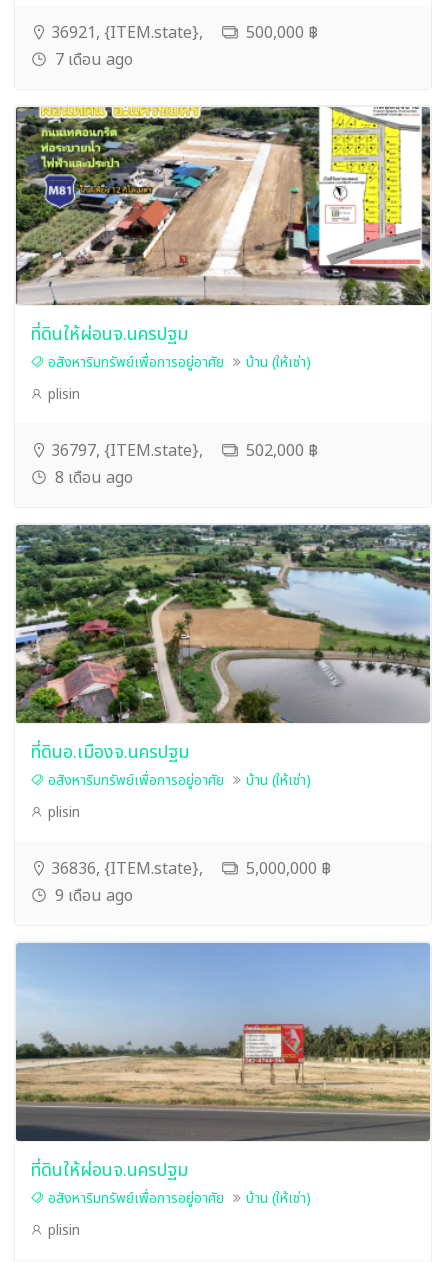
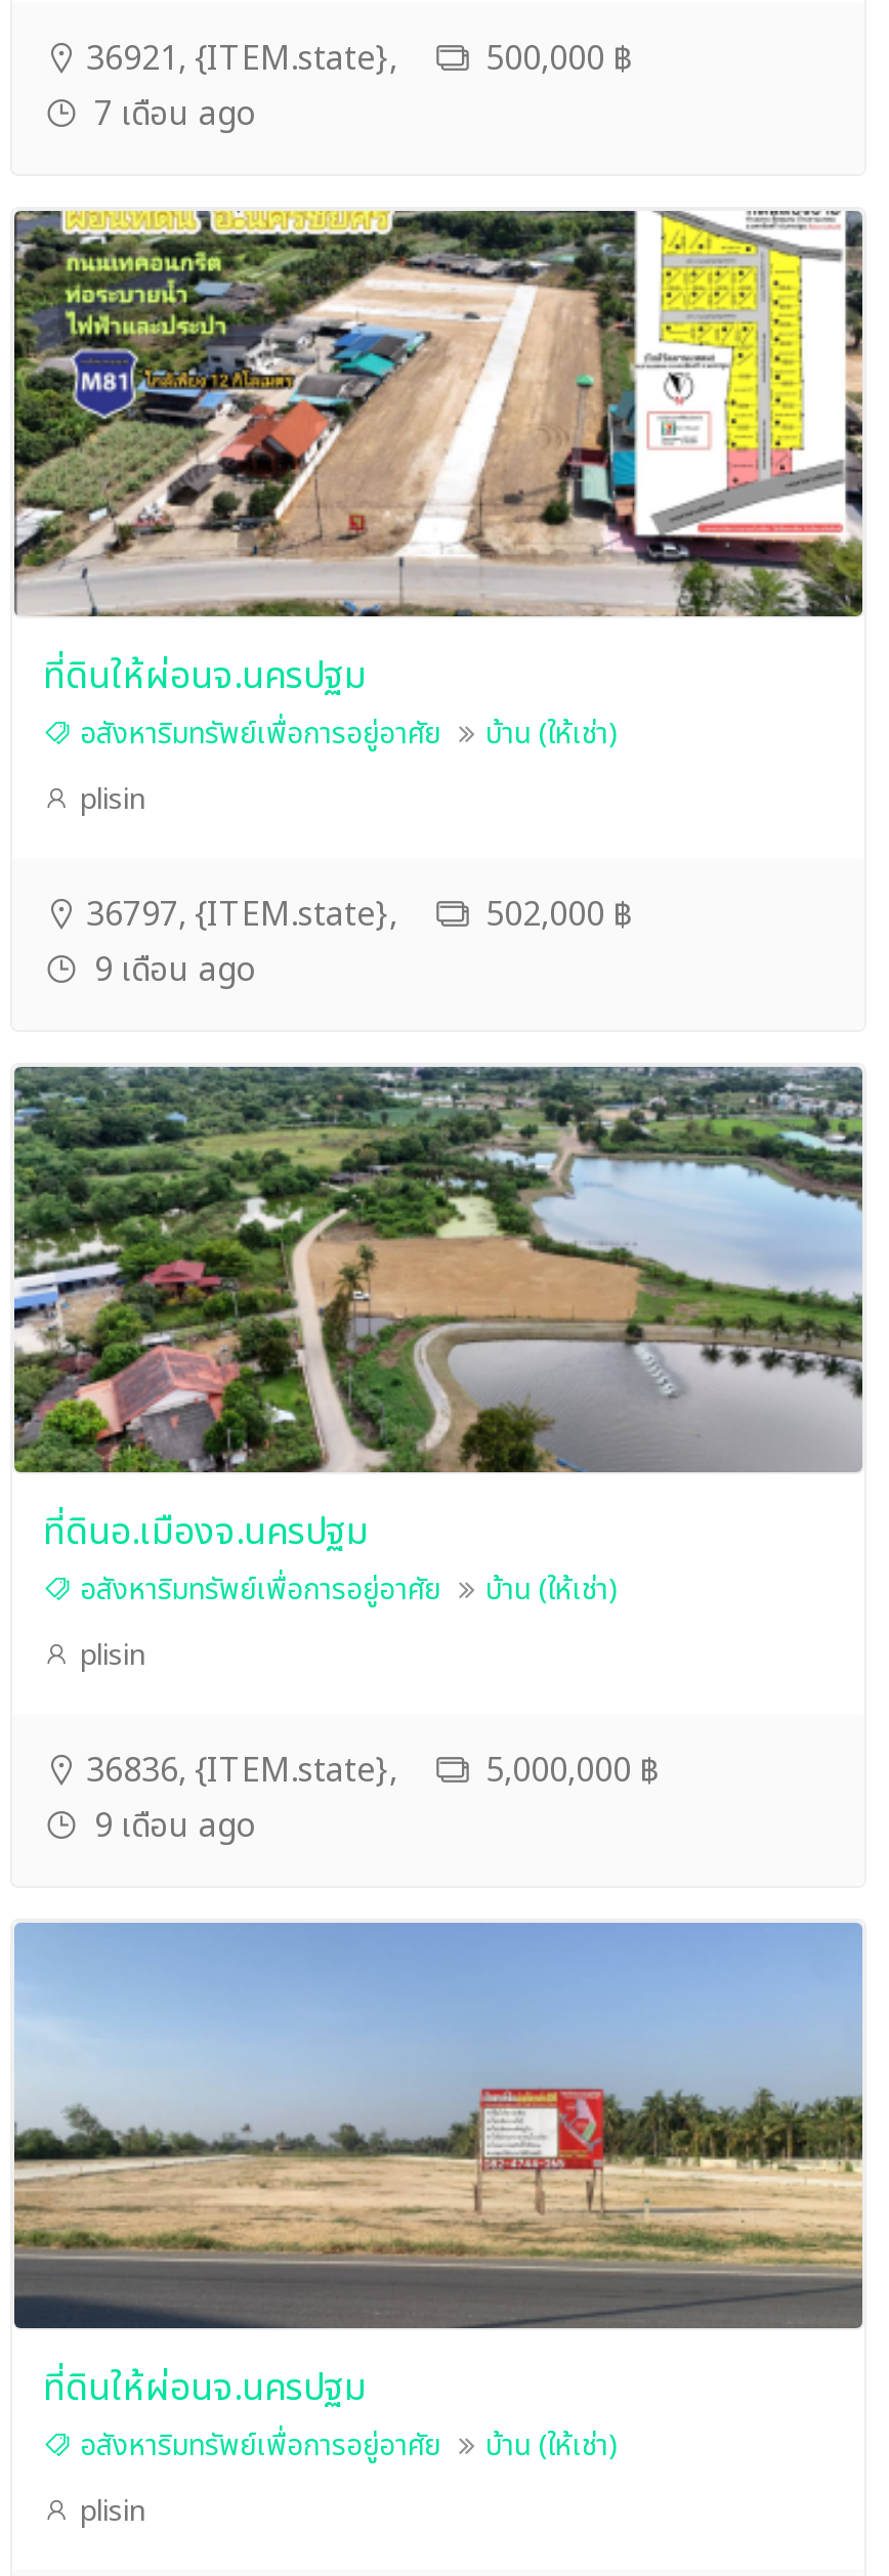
- 8 เดือน ago
+ 9 เดือน ago
